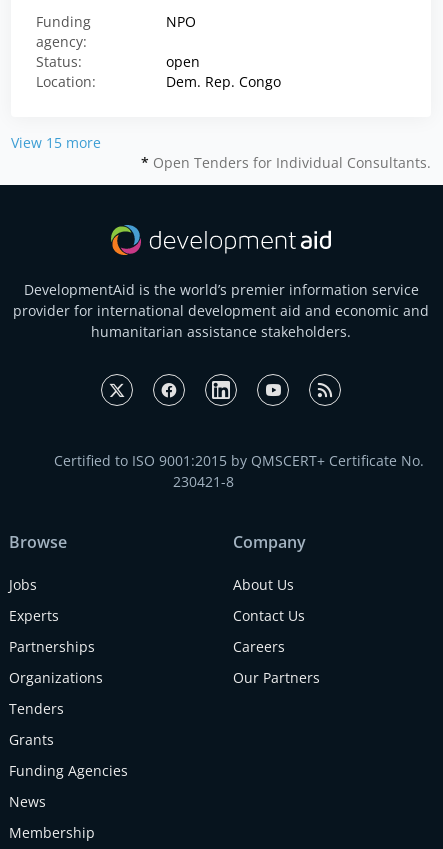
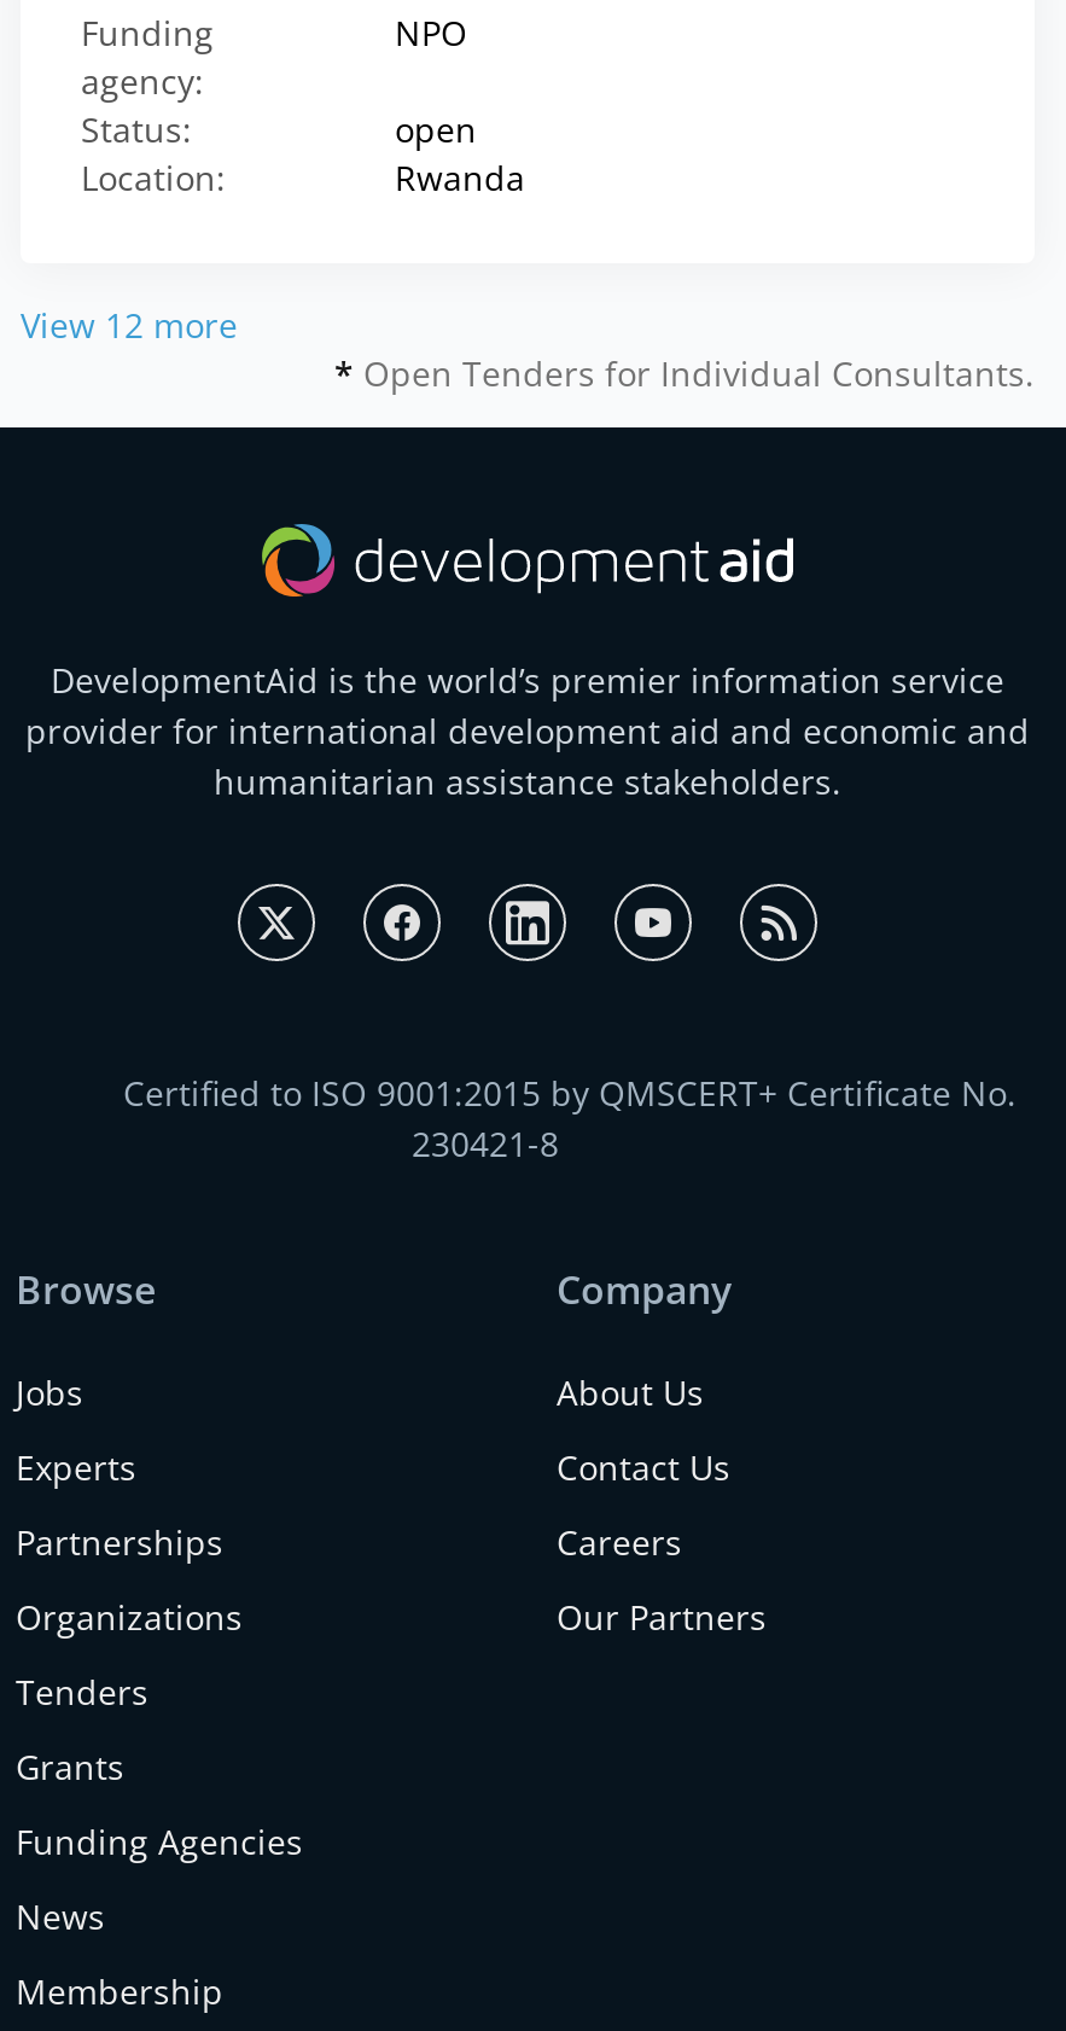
- Dem. Rep. Congo
+ Rwanda

- View 15 more
+ View 12 more
